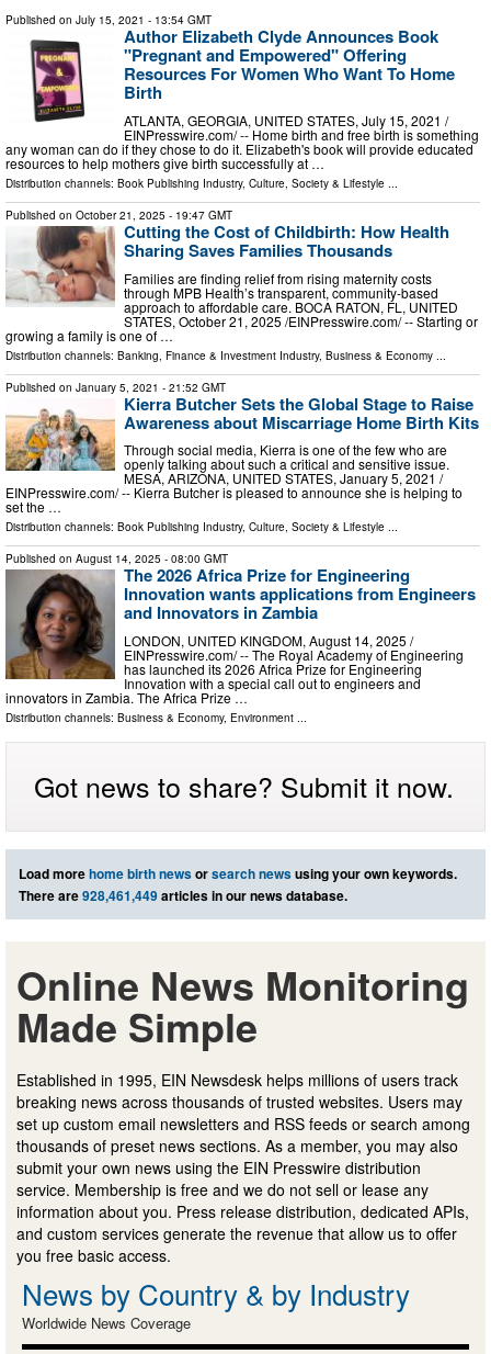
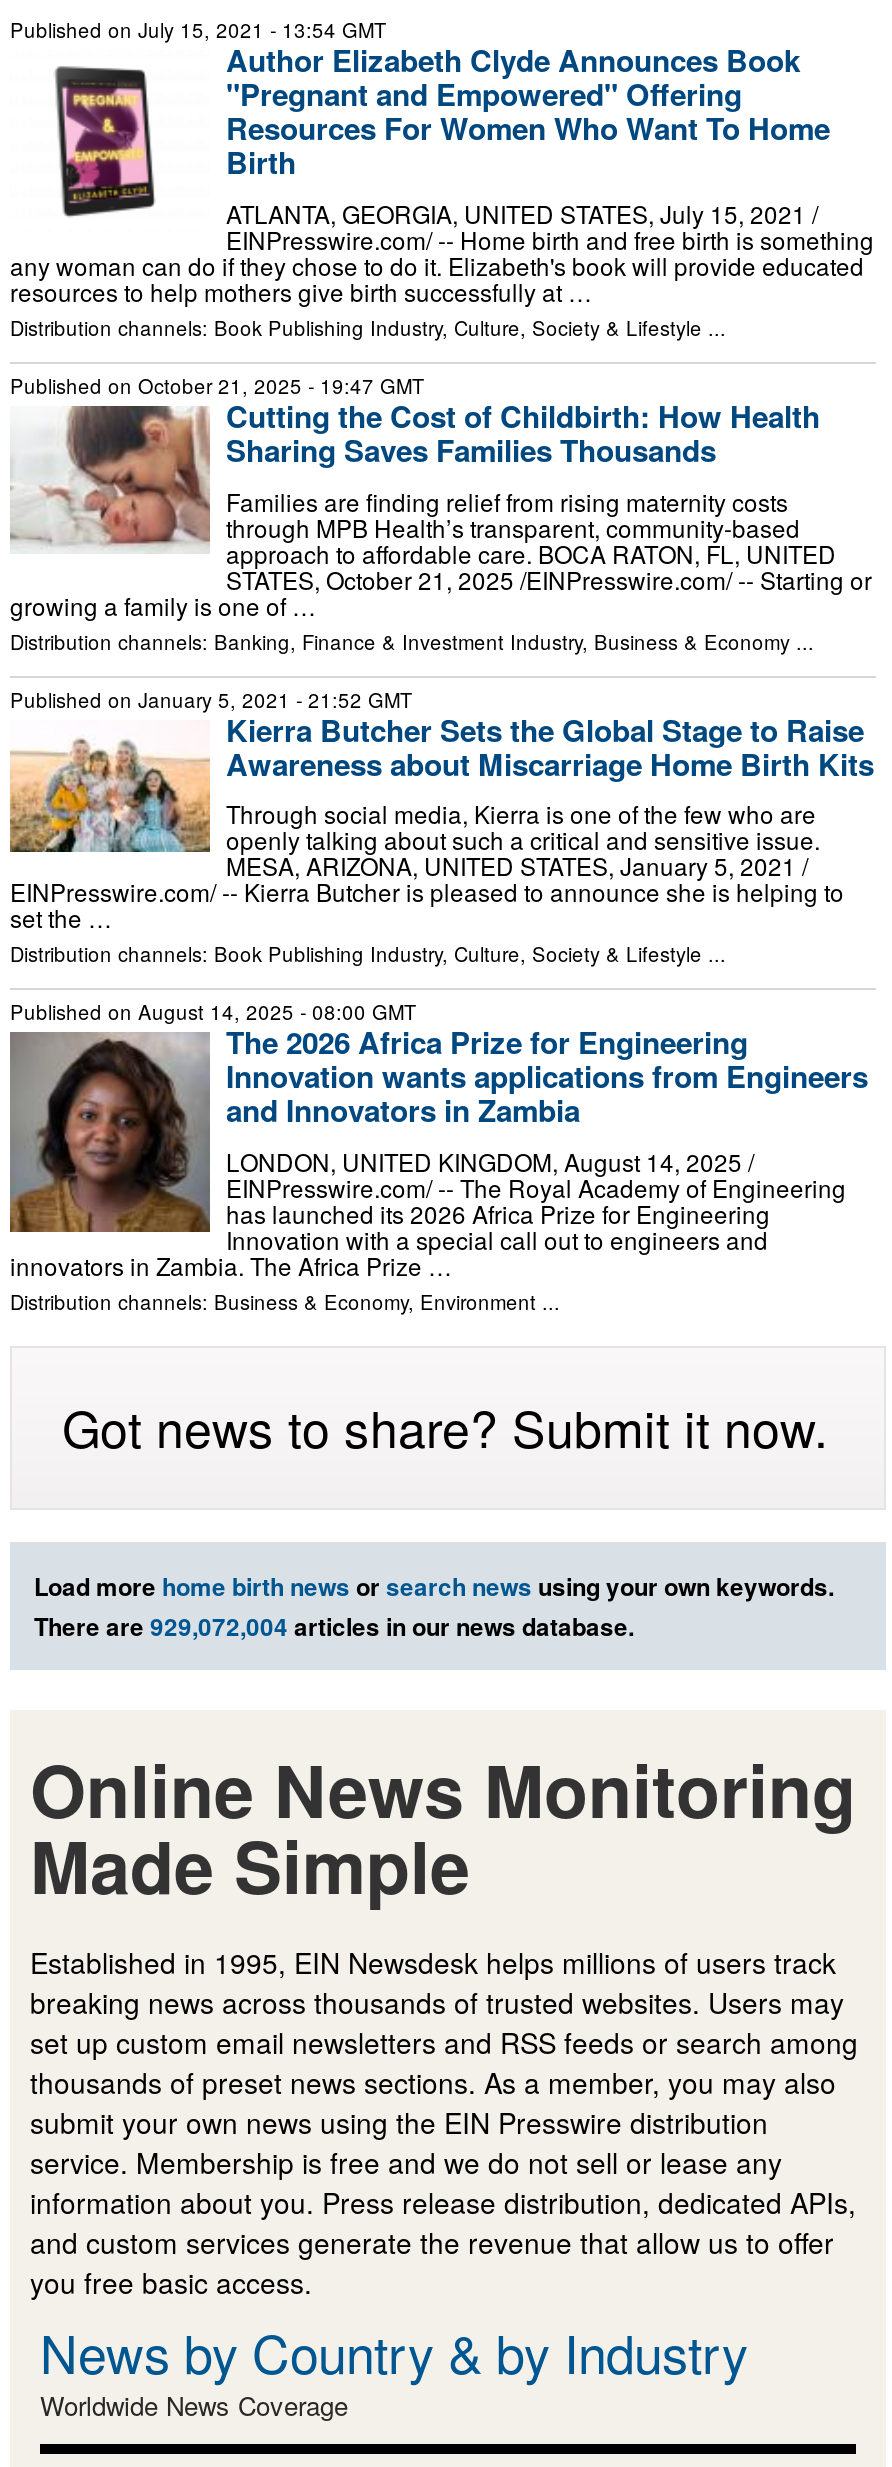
- There are 928,461,449 articles in our news database.
+ There are 929,072,004 articles in our news database.
